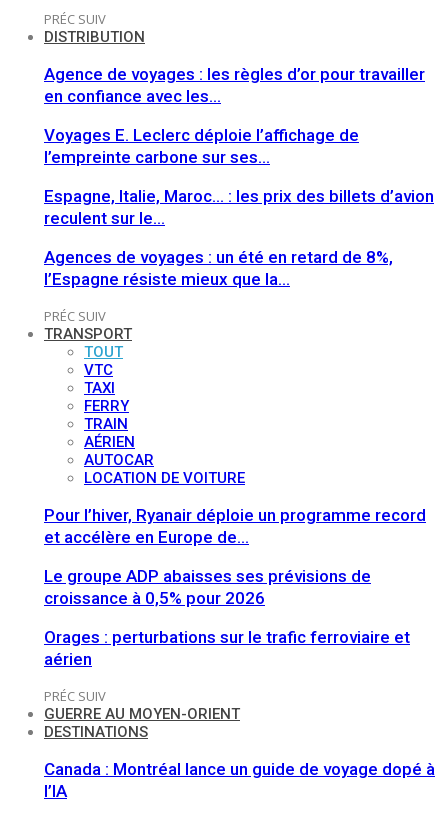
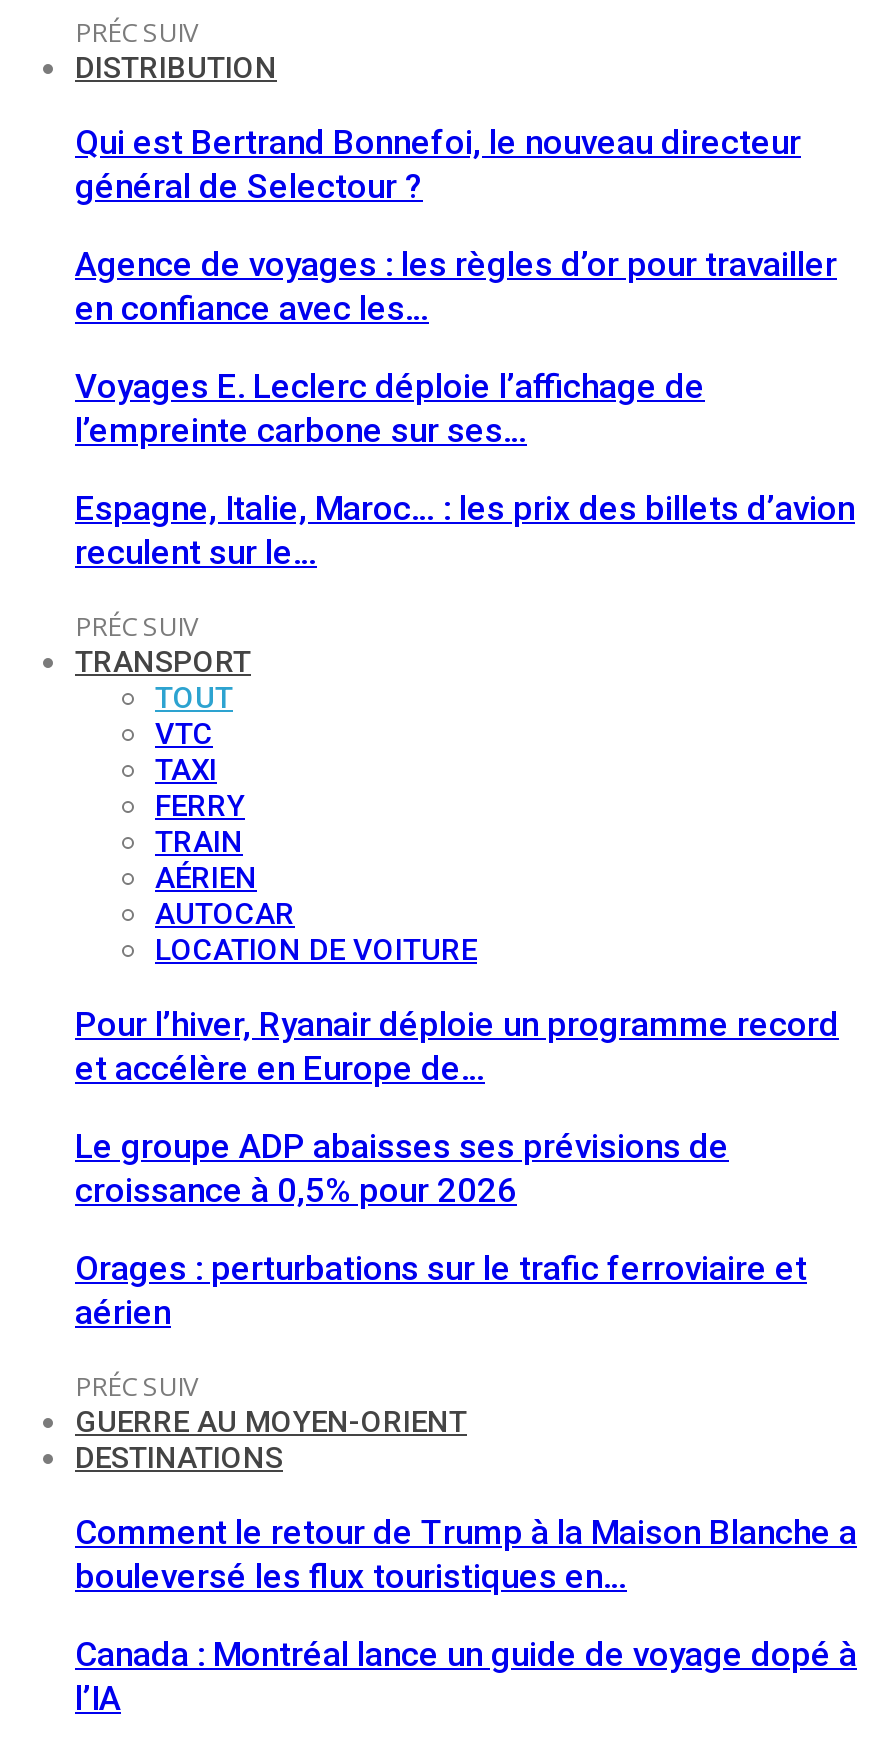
+ Qui est Bertrand Bonnefoi, le nouveau directeur
+ général de Selectour ?

- Agences de voyages : un été en retard de 8%,
- l’Espagne résiste mieux que la…

+ Comment le retour de Trump à la Maison Blanche a
+ bouleversé les flux touristiques en…
